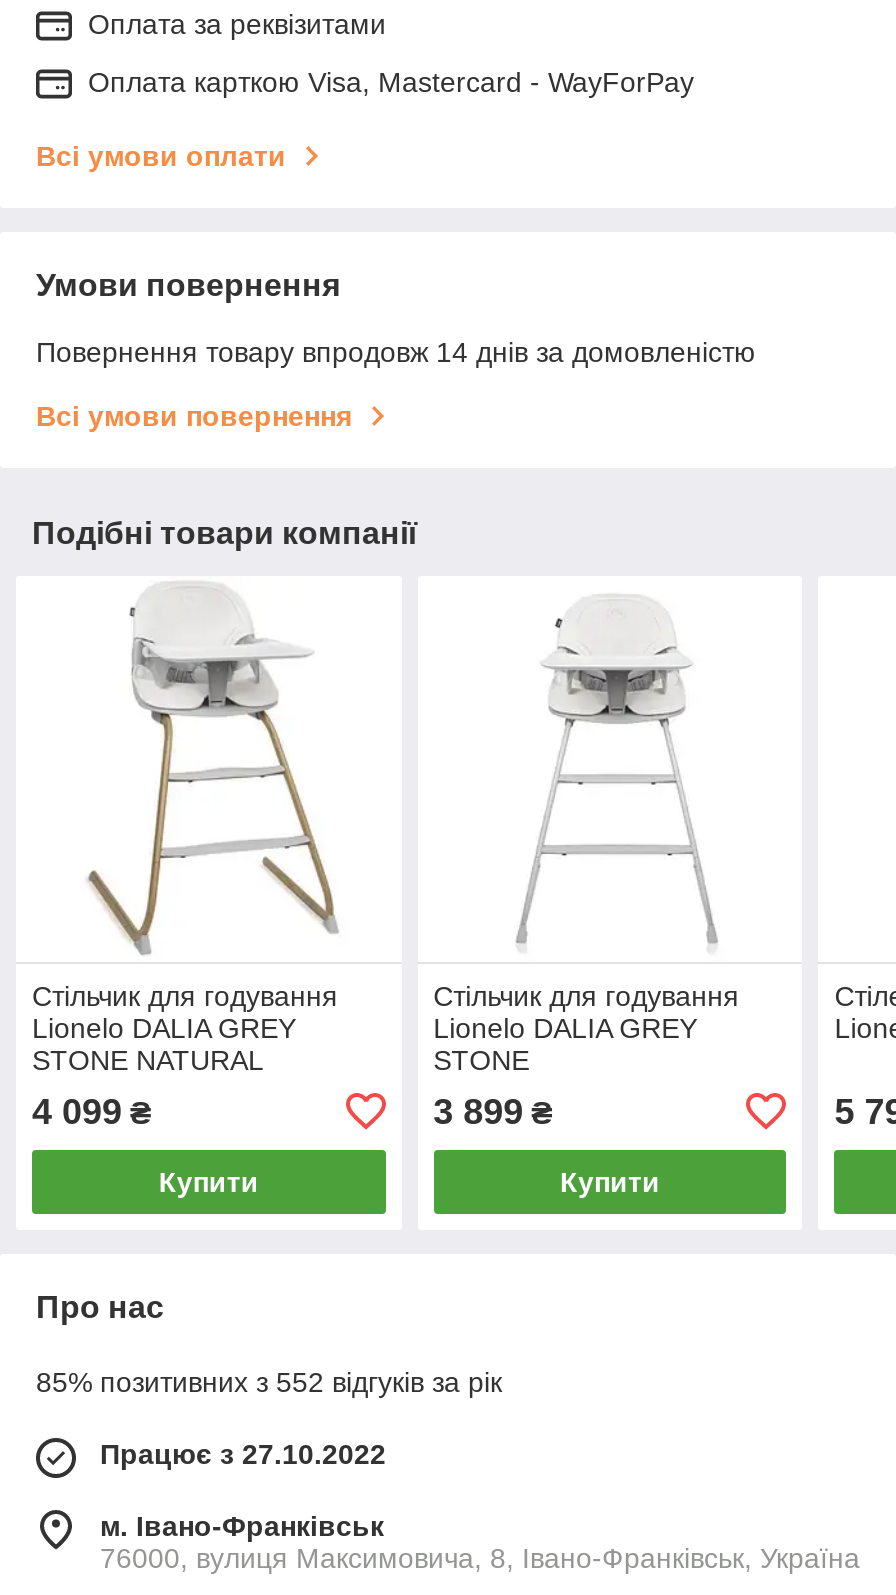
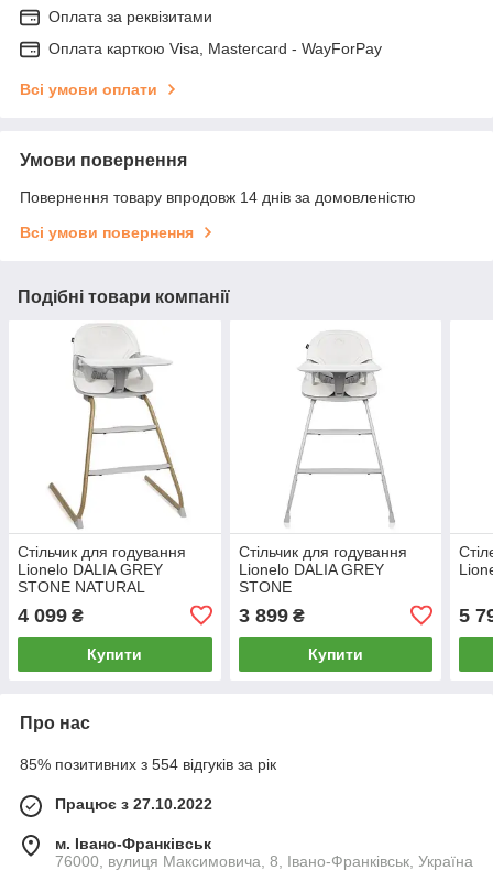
- 85% позитивних з 552 відгуків за рік
+ 85% позитивних з 554 відгуків за рік
